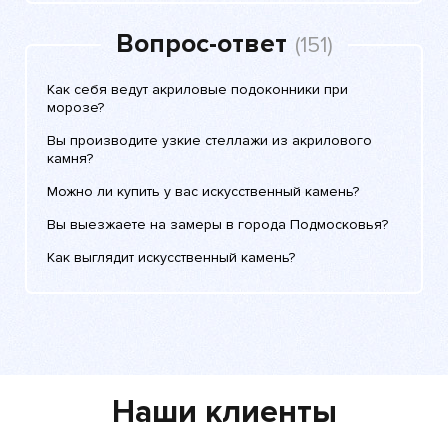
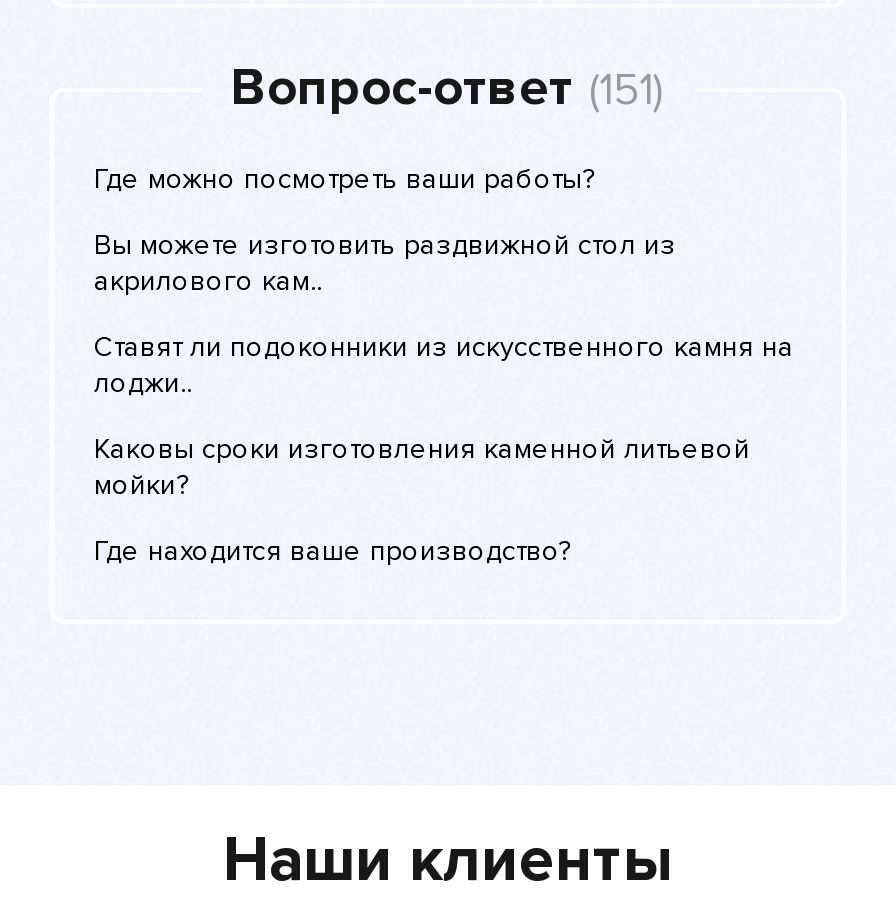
- Как себя ведут акриловые подоконники при
- морозе?
+ Где можно посмотреть ваши работы?

- Вы производите узкие стеллажи из акрилового
- камня?
+ Вы можете изготовить раздвижной стол из
+ акрилового кам..

- Можно ли купить у вас искусственный камень?
+ Ставят ли подоконники из искусственного камня на
+ лоджи..

- Вы выезжаете на замеры в города Подмосковья?
+ Каковы сроки изготовления каменной литьевой
+ мойки?

- Как выглядит искусственный камень?
+ Где находится ваше производство?
